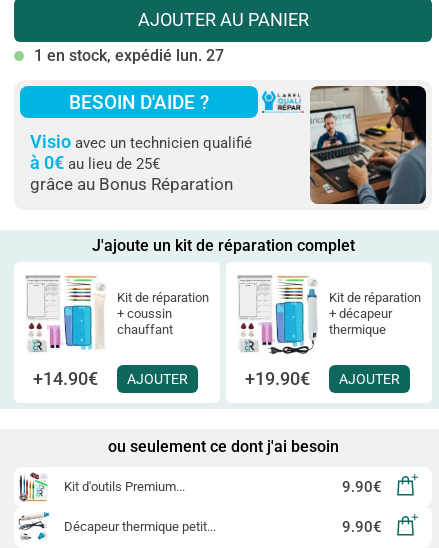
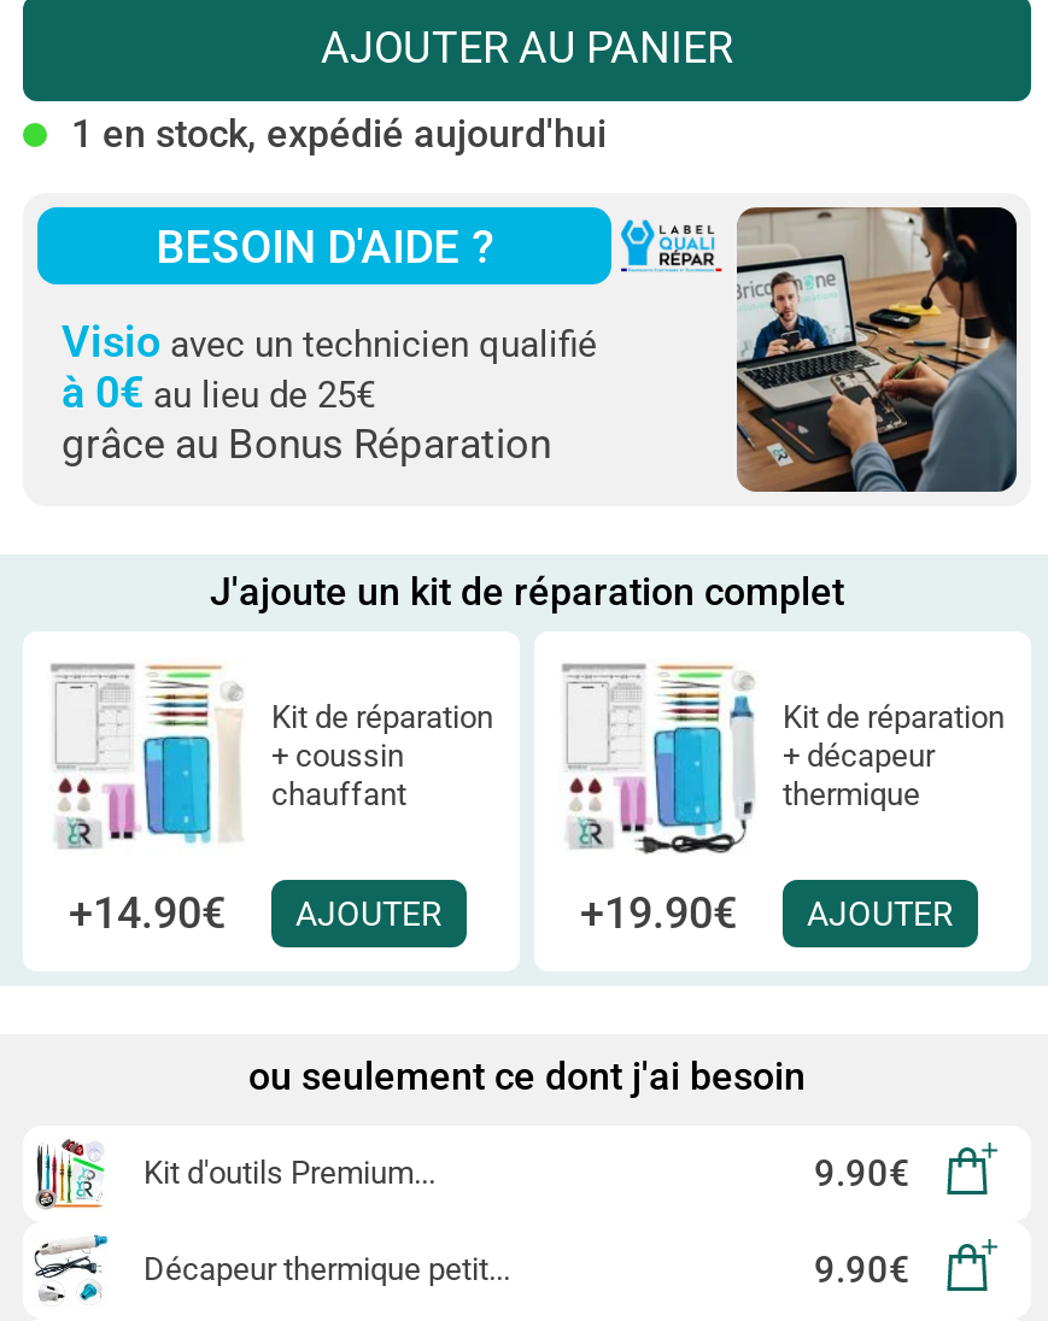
- 1 en stock, expédié lun. 27
+ 1 en stock, expédié aujourd'hui
